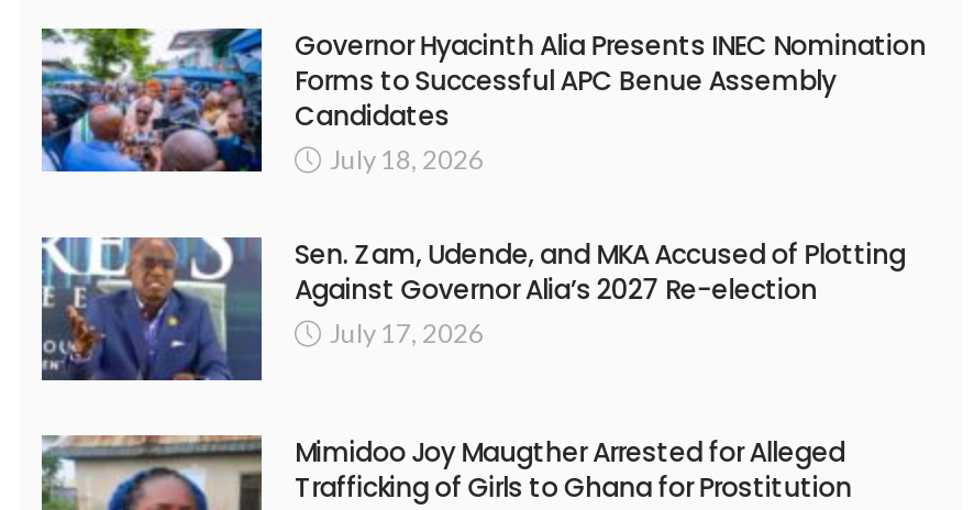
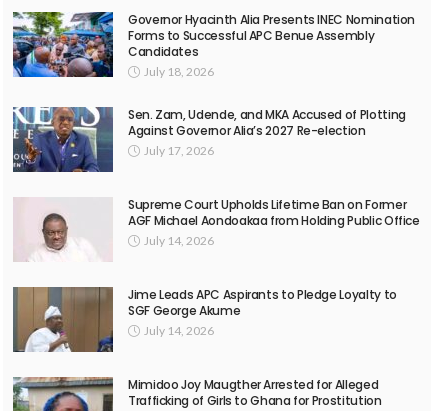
+ [image]
+ Supreme Court Upholds Lifetime Ban on Former
+ AGF Michael Aondoakaa from Holding Public Office
+ July 14, 2026
+ Jime Leads APC Aspirants to Pledge Loyalty to
+ SGF George Akume
+ July 14, 2026

+ [image]
